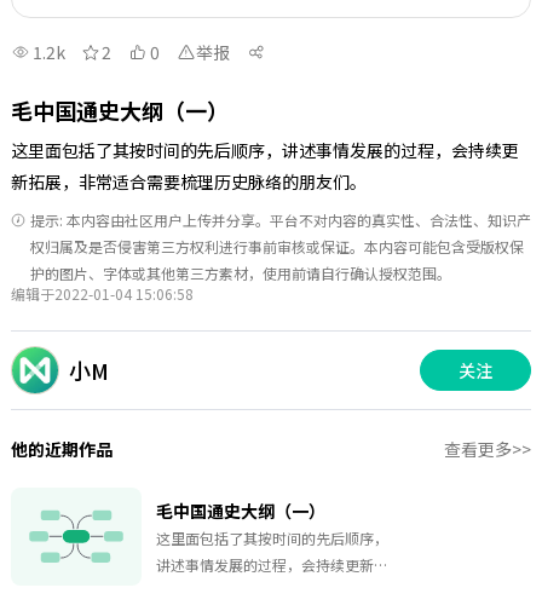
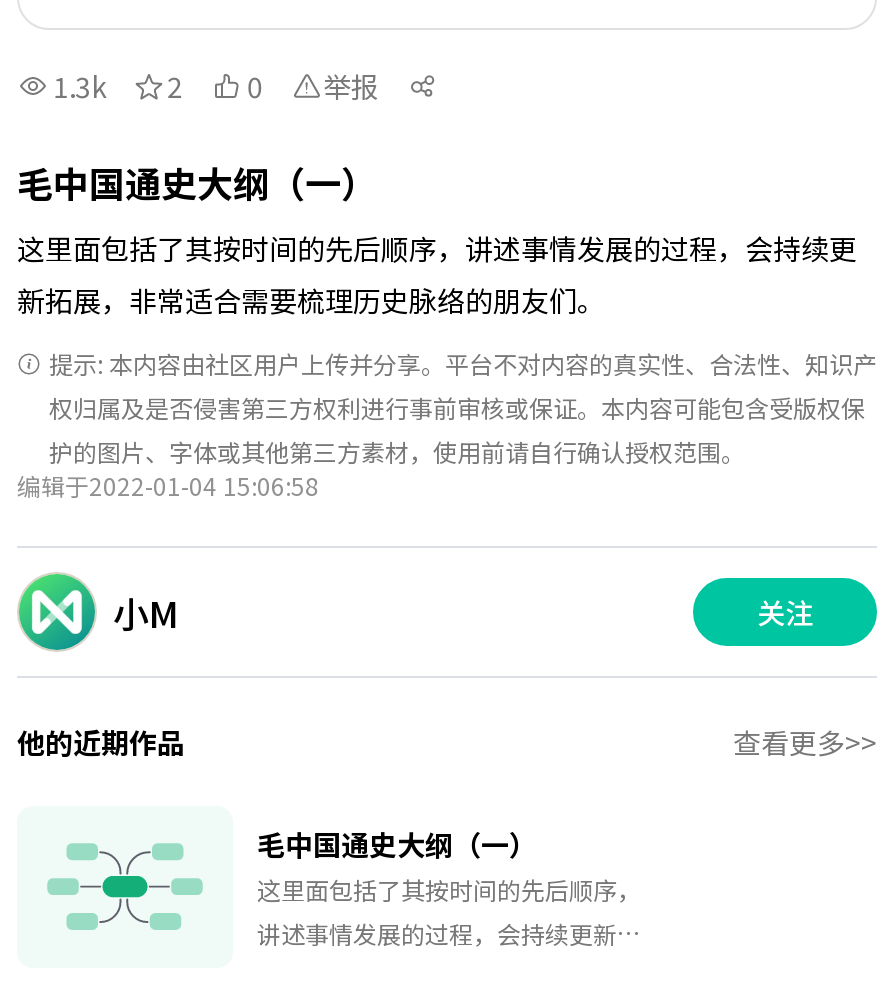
- 1.2k 2 0 举报
+ 1.3k 2 0 举报
